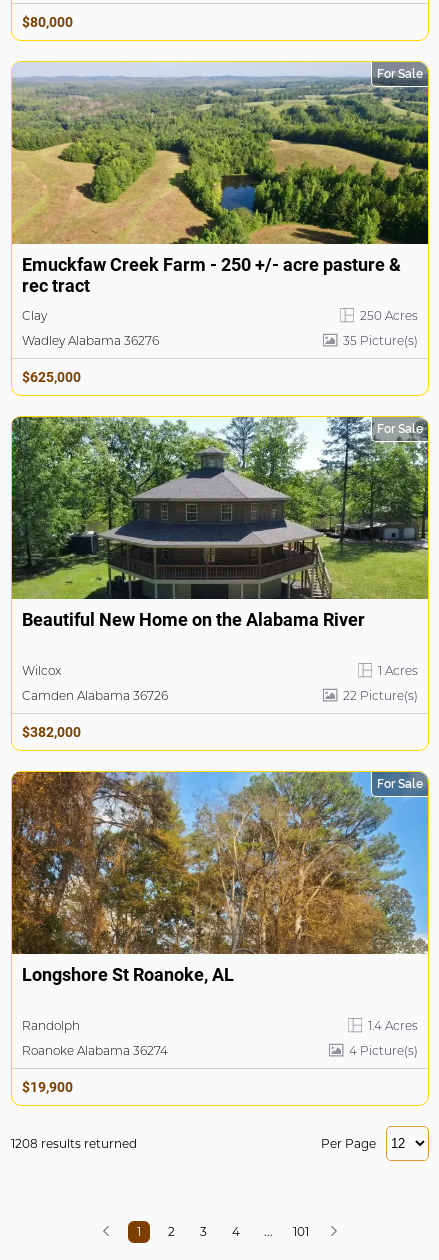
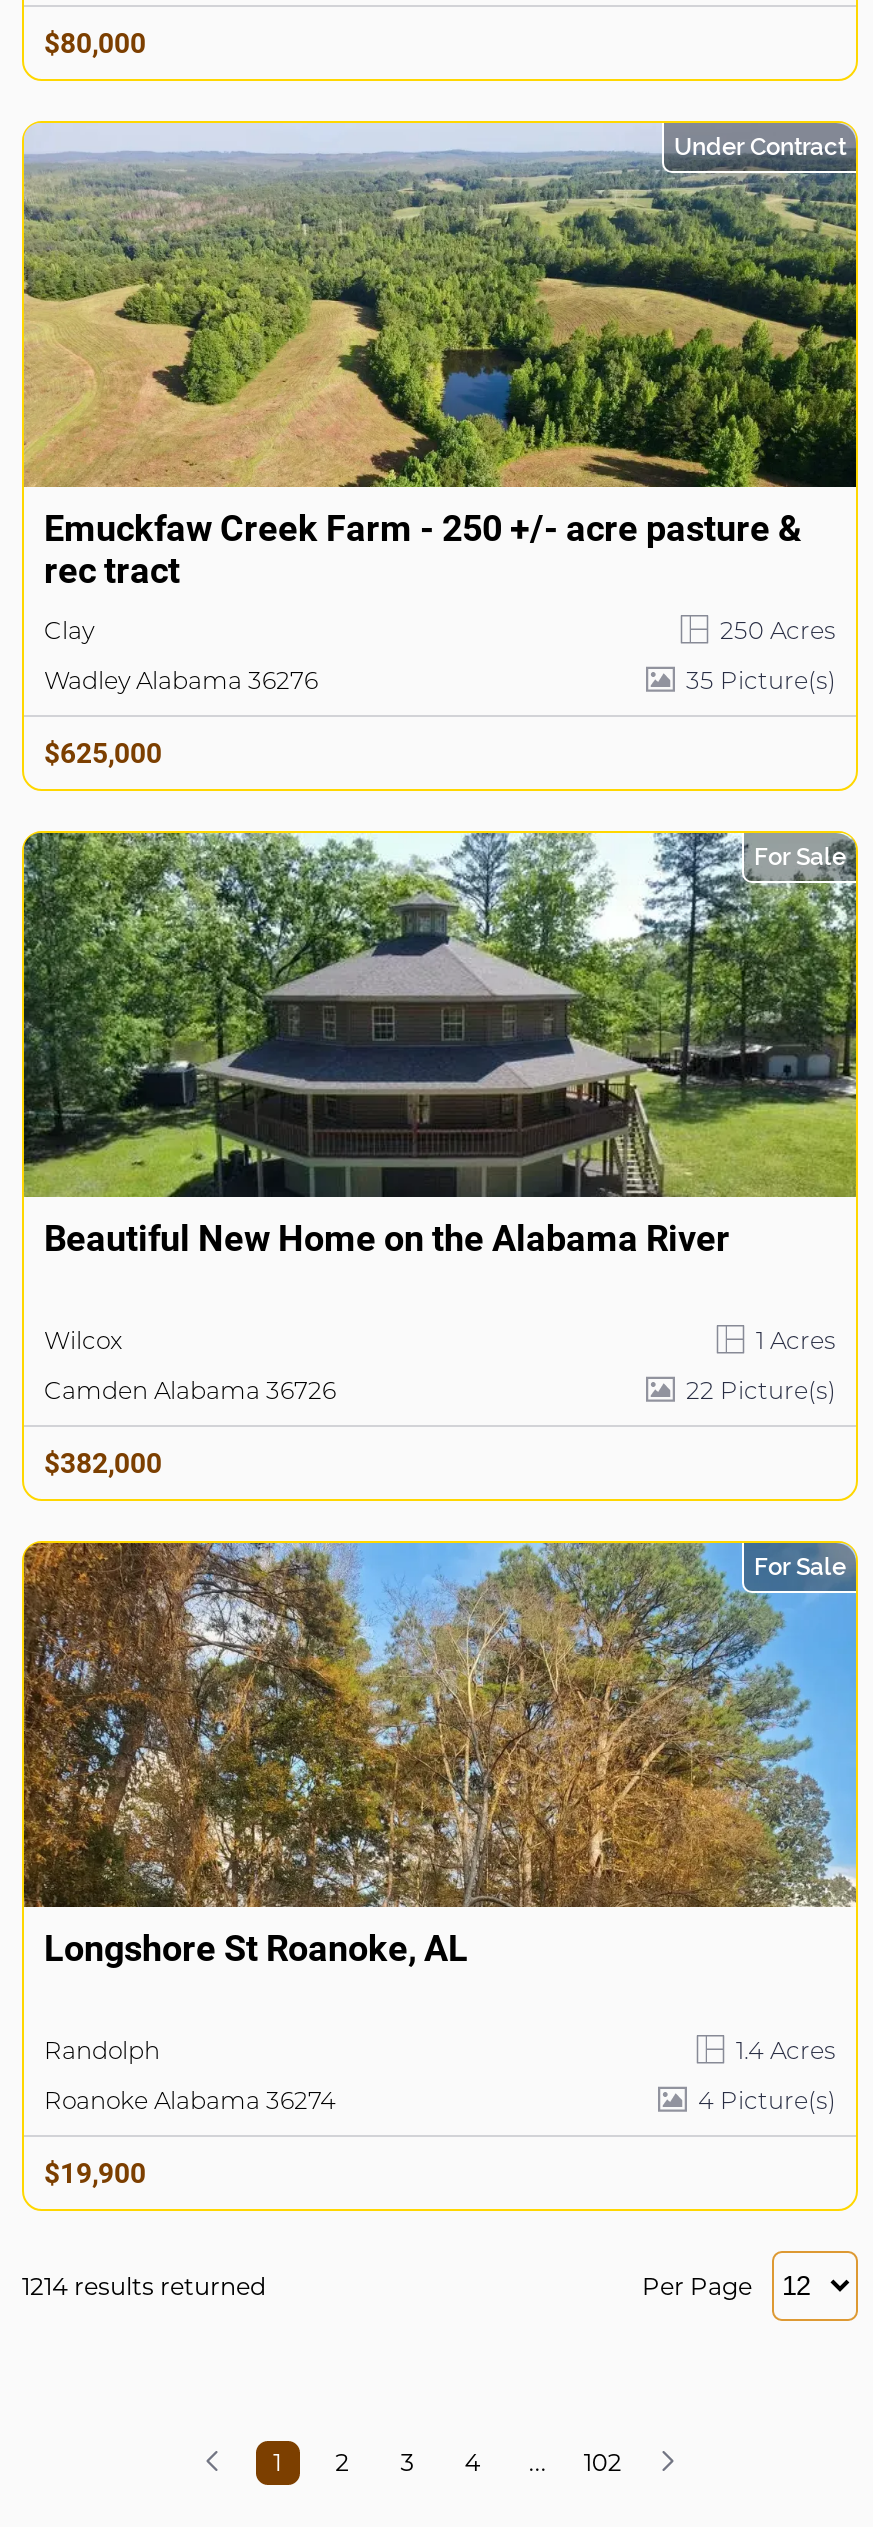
- For Sale
+ Under Contract

- 1208 results returned
+ 1214 results returned

- 101
+ 102
